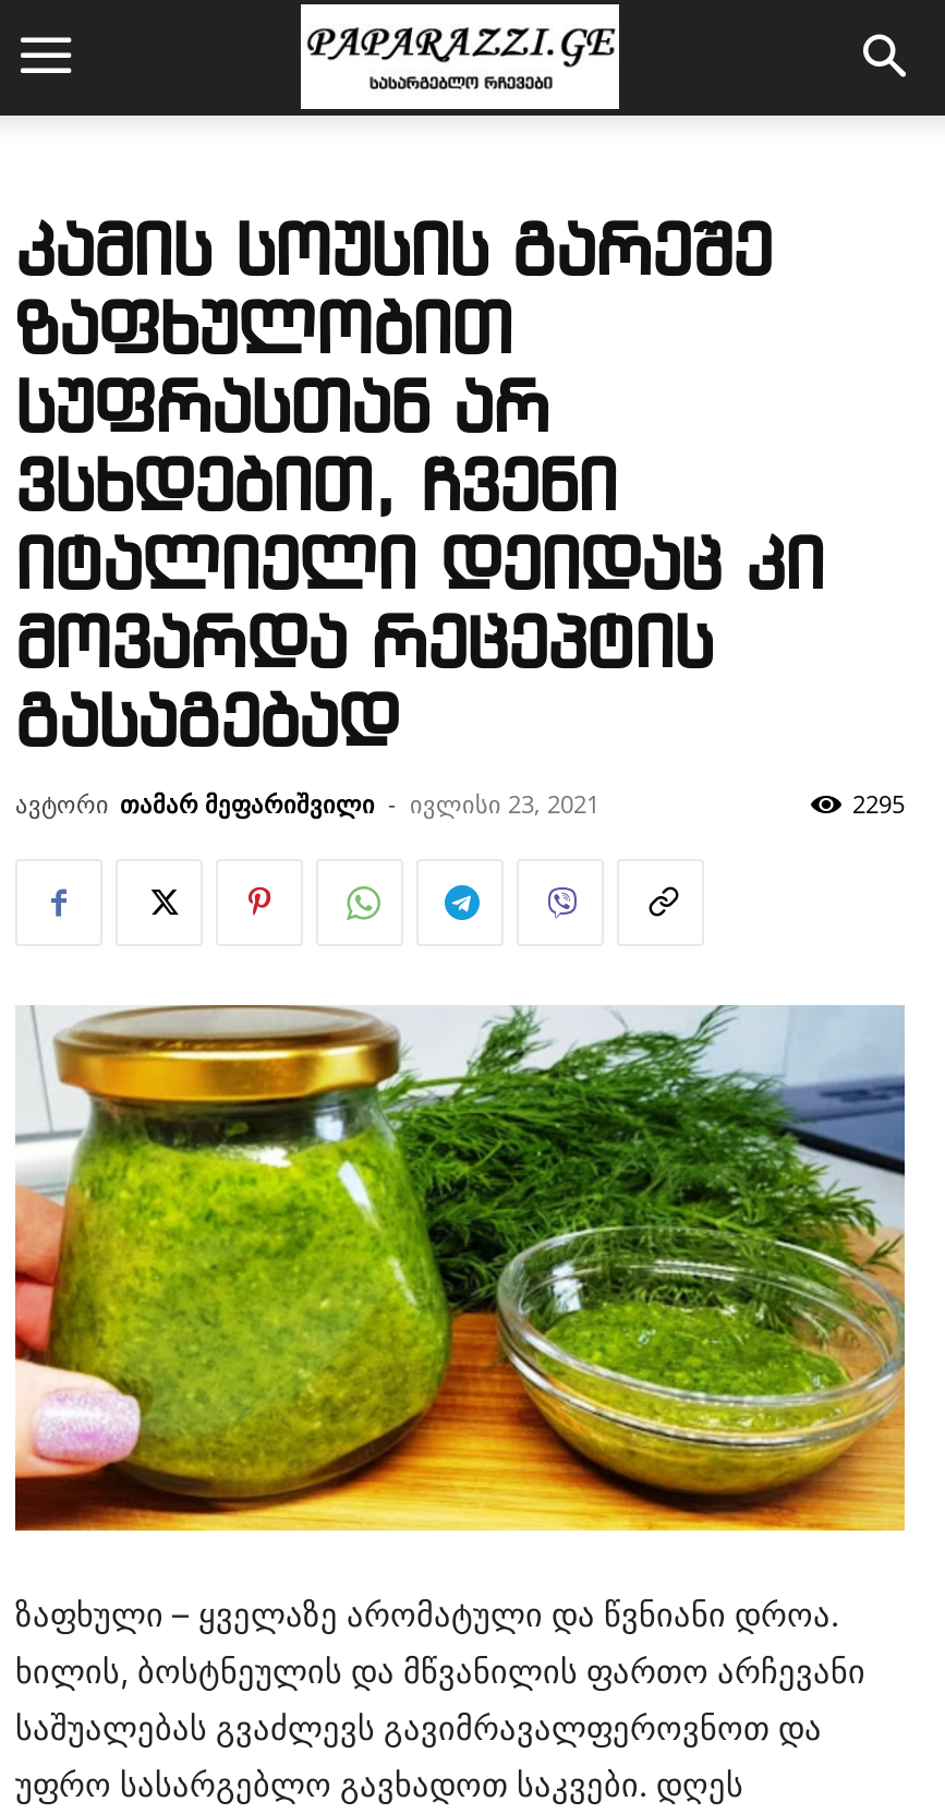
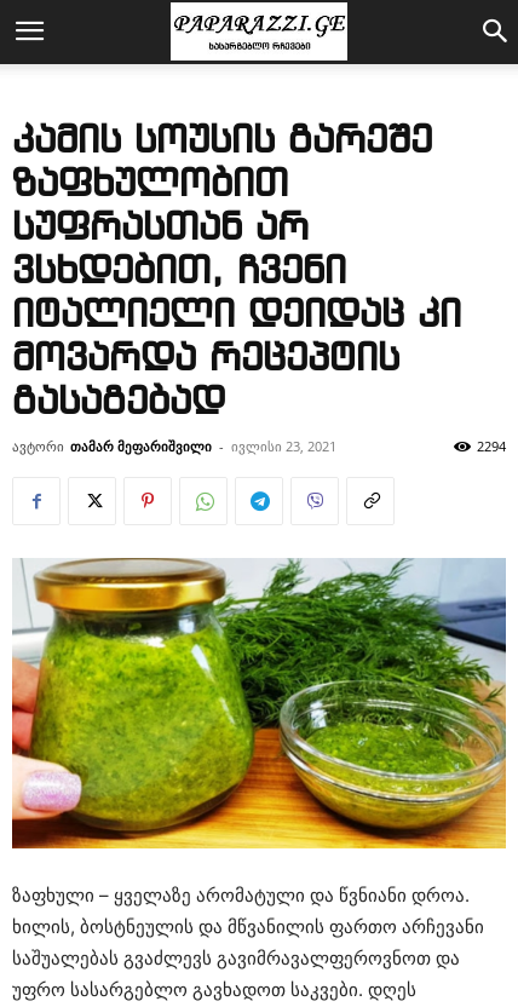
- 2295
+ 2294
